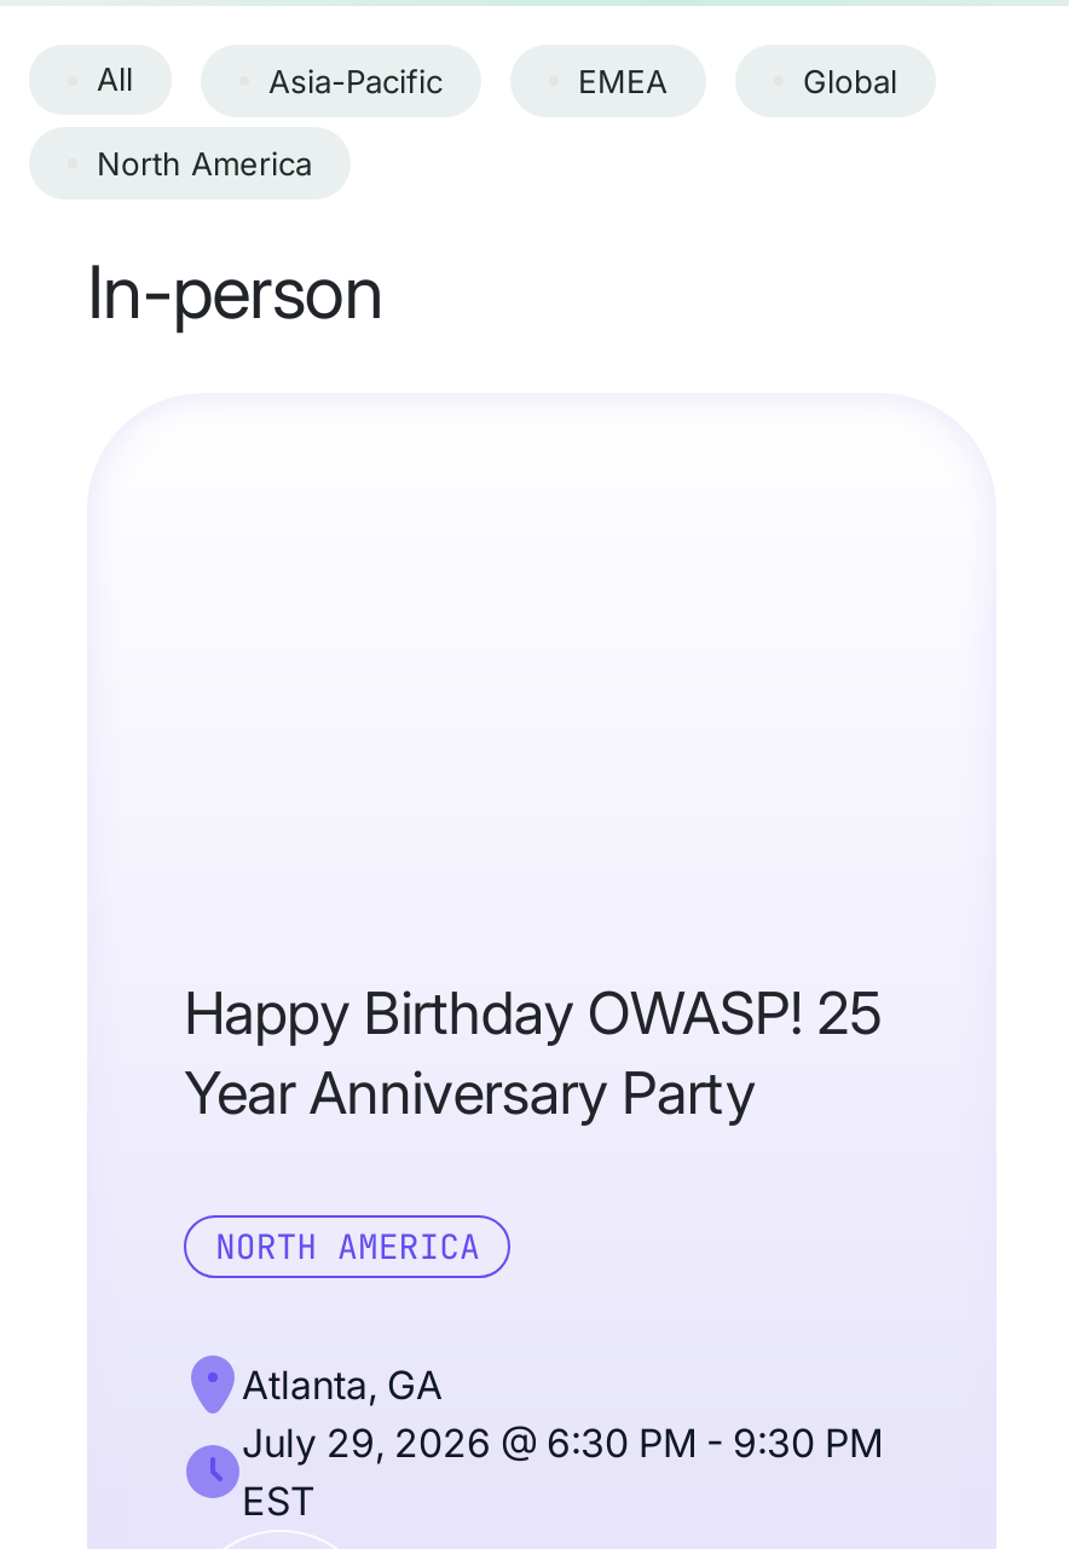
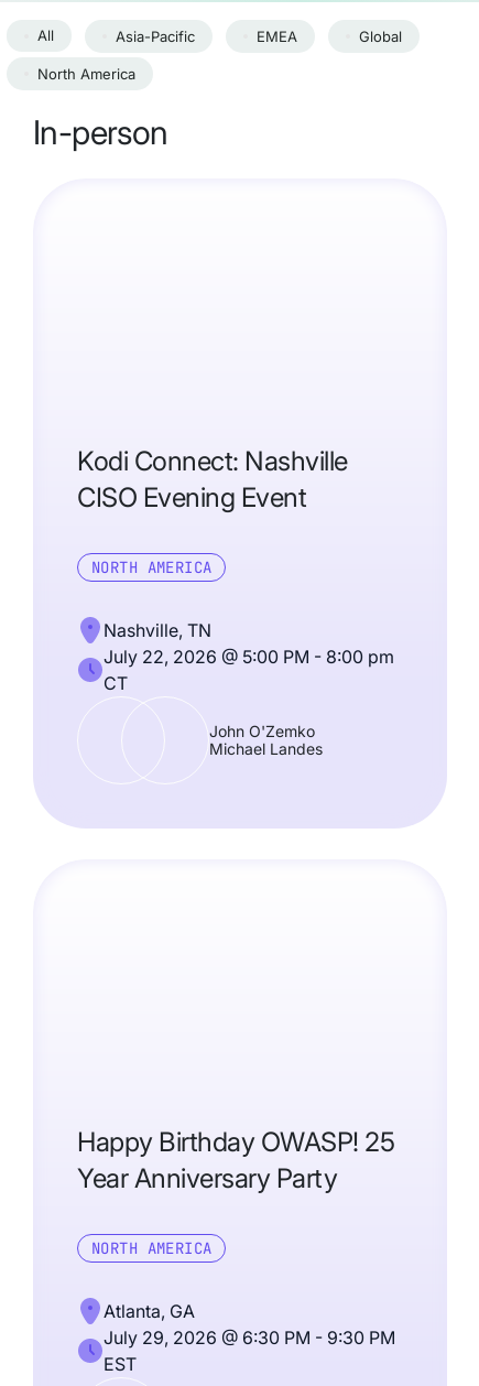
+ Kodi Connect: Nashville
+ CISO Evening Event
+ NORTH AMERICA
+ Nashville, TN
+ July 22, 2026 @ 5:00 PM - 8:00 pm
+ CT
+ John O'Zemko
+ Michael Landes
